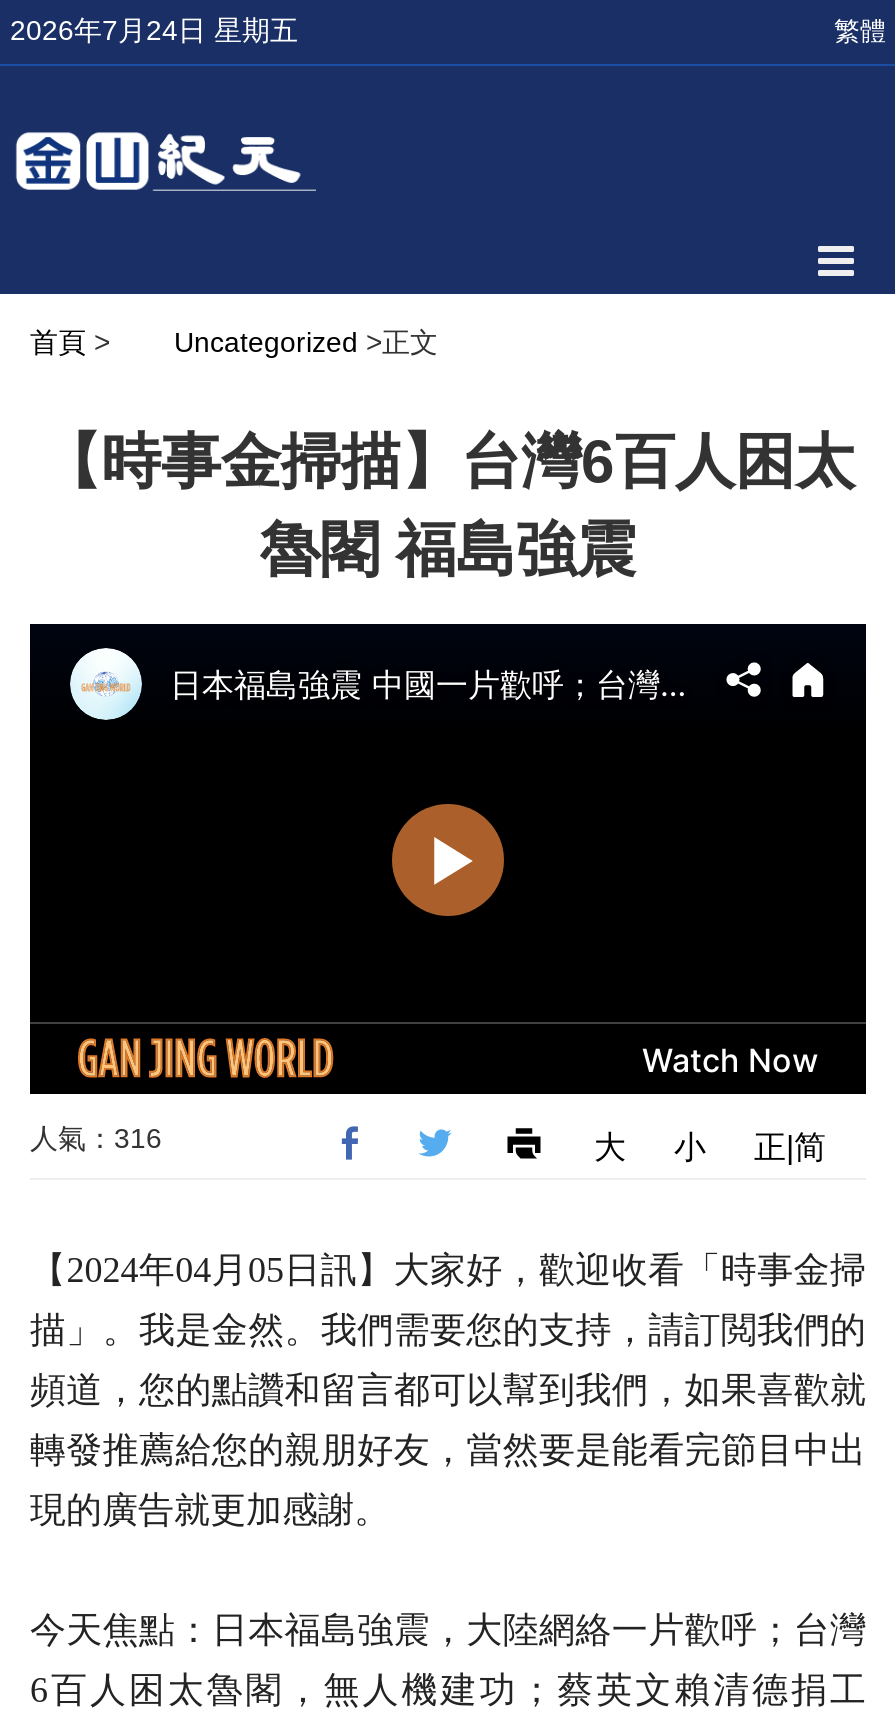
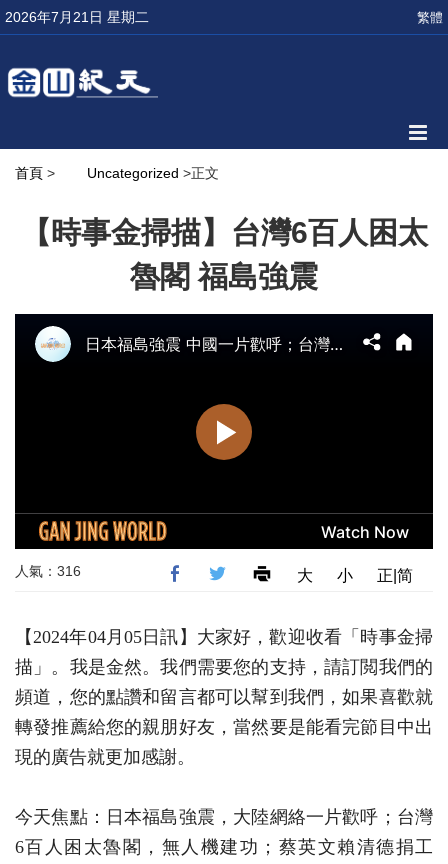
- 2026年7月24日 星期五
+ 2026年7月21日 星期二
